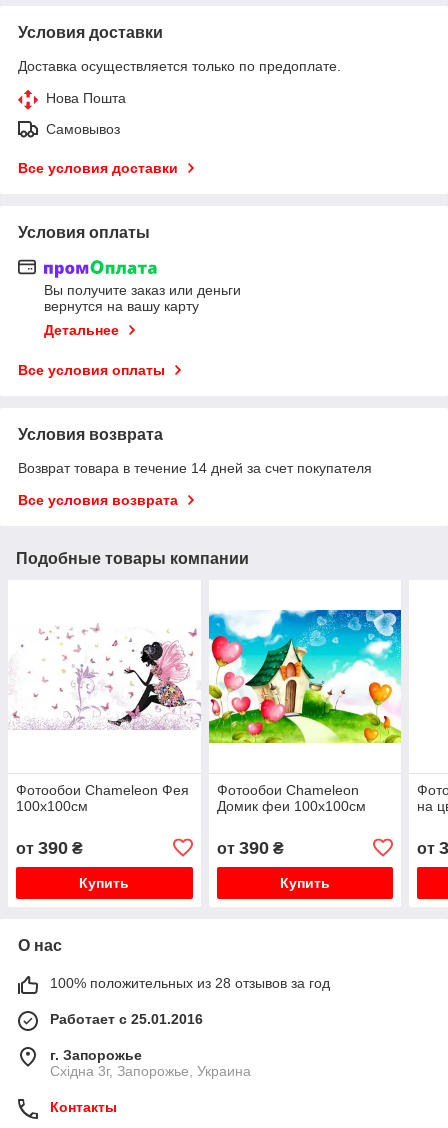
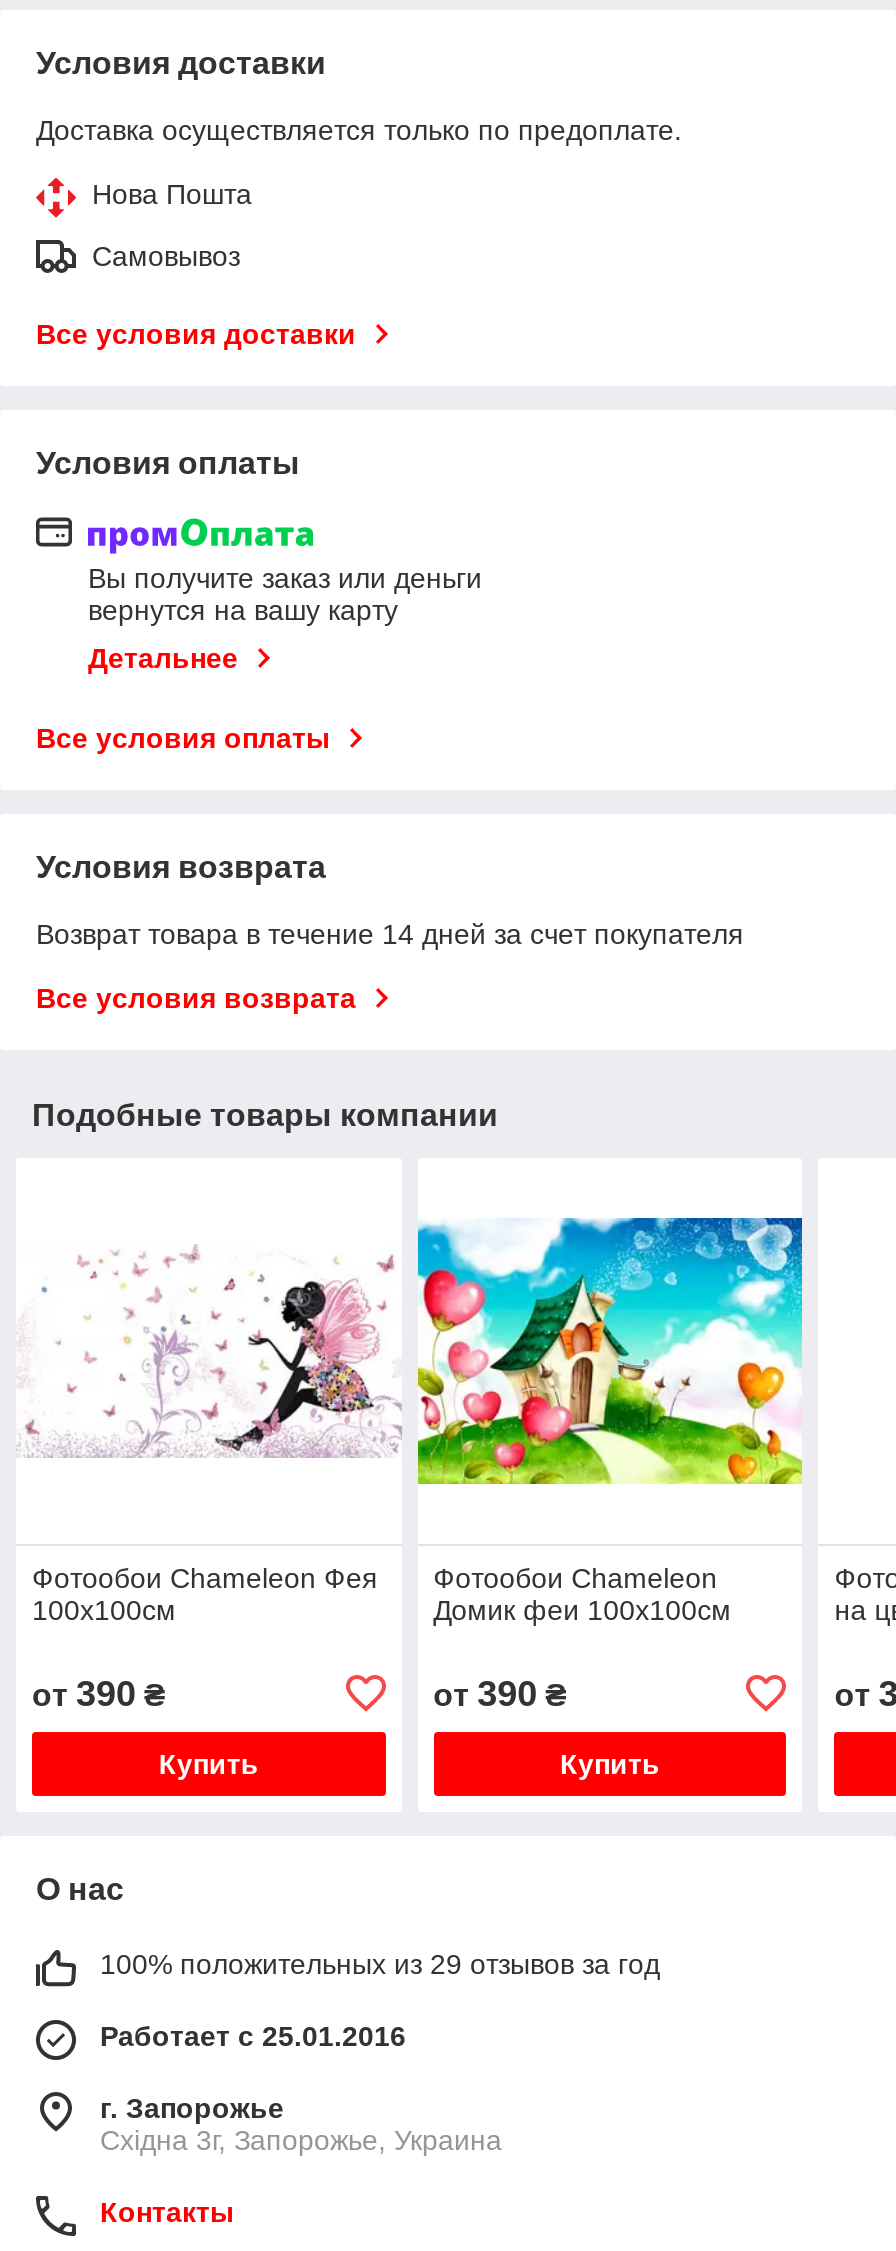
- 100% положительных из 28 отзывов за год
+ 100% положительных из 29 отзывов за год
